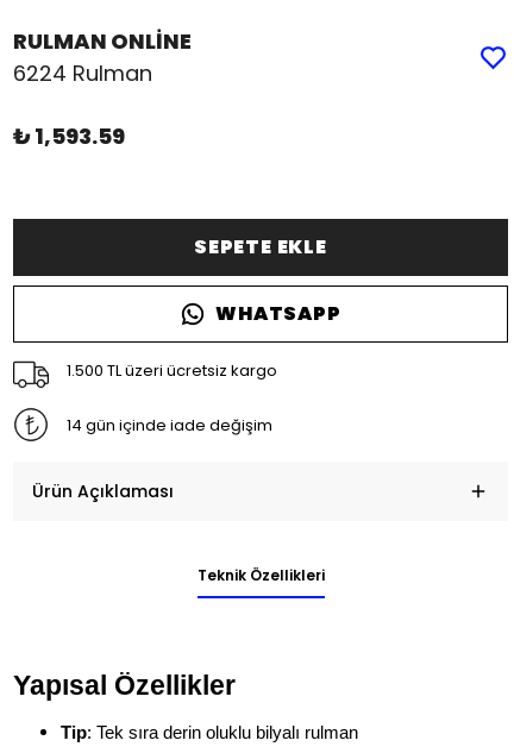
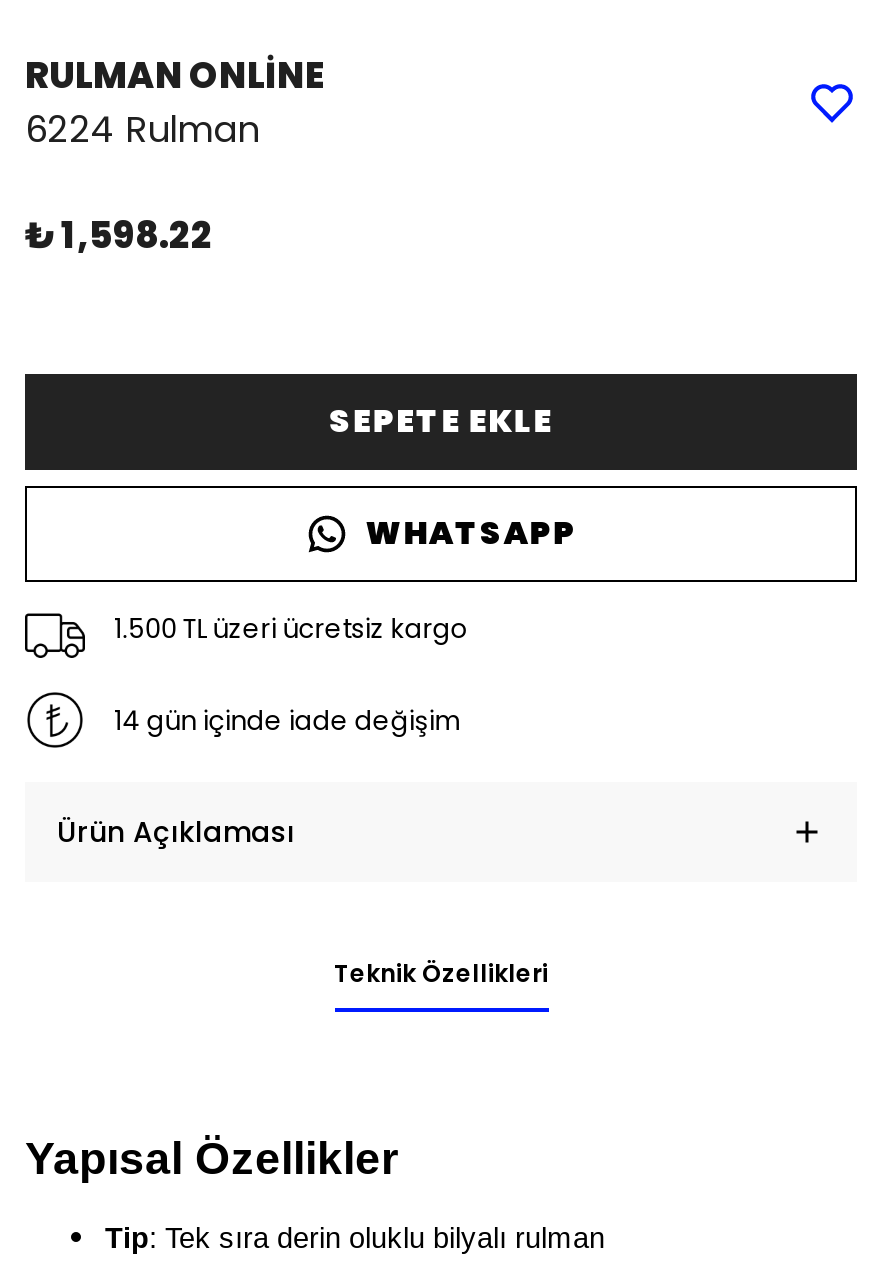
- ₺ 1,593.59
+ ₺ 1,598.22
